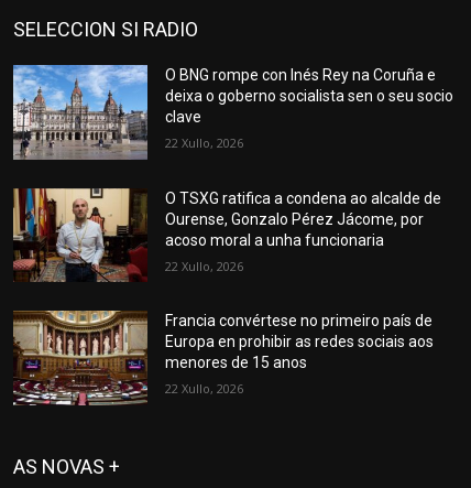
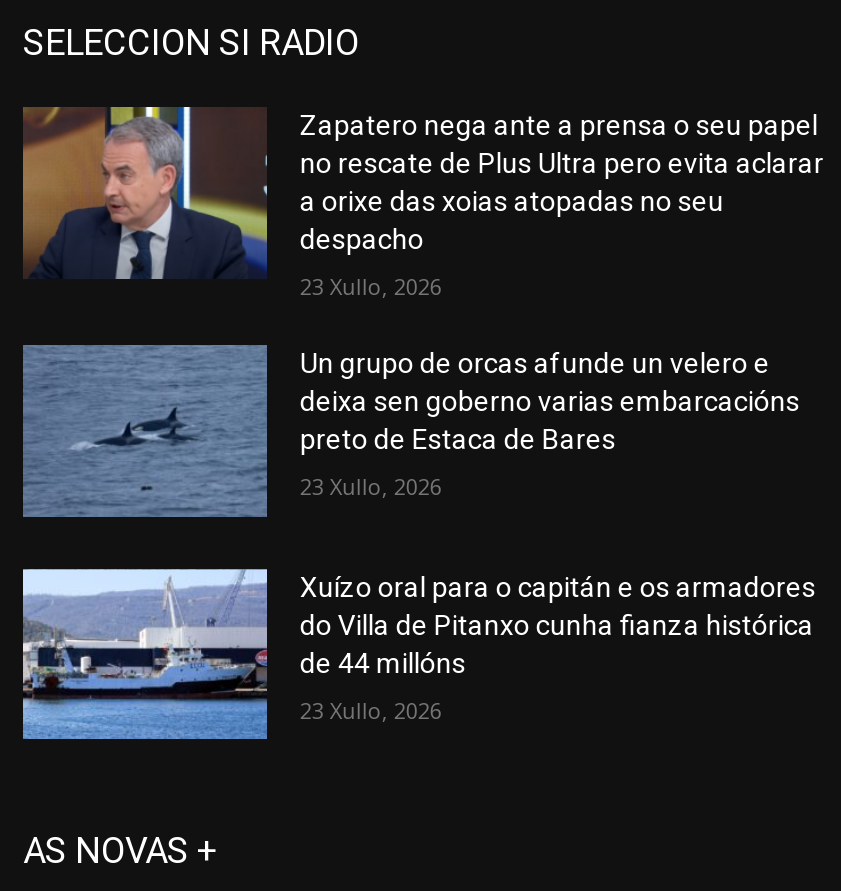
- [image]
- O BNG rompe con Inés Rey na Coruña e
- deixa o goberno socialista sen o seu socio
- clave
+ [image]
+ Zapatero nega ante a prensa o seu papel
+ no rescate de Plus Ultra pero evita aclarar
+ a orixe das xoias atopadas no seu
+ despacho

- 22 Xullo, 2026
+ 23 Xullo, 2026

- [image]
- O TSXG ratifica a condena ao alcalde de
- Ourense, Gonzalo Pérez Jácome, por
- acoso moral a unha funcionaria
+ [image]
+ Un grupo de orcas afunde un velero e
+ deixa sen goberno varias embarcacións
+ preto de Estaca de Bares

- 22 Xullo, 2026
+ 23 Xullo, 2026

- [image]
- Francia convértese no primeiro país de
- Europa en prohibir as redes sociais aos
- menores de 15 anos
+ [image]
+ Xuízo oral para o capitán e os armadores
+ do Villa de Pitanxo cunha fianza histórica
+ de 44 millóns

- 22 Xullo, 2026
+ 23 Xullo, 2026
